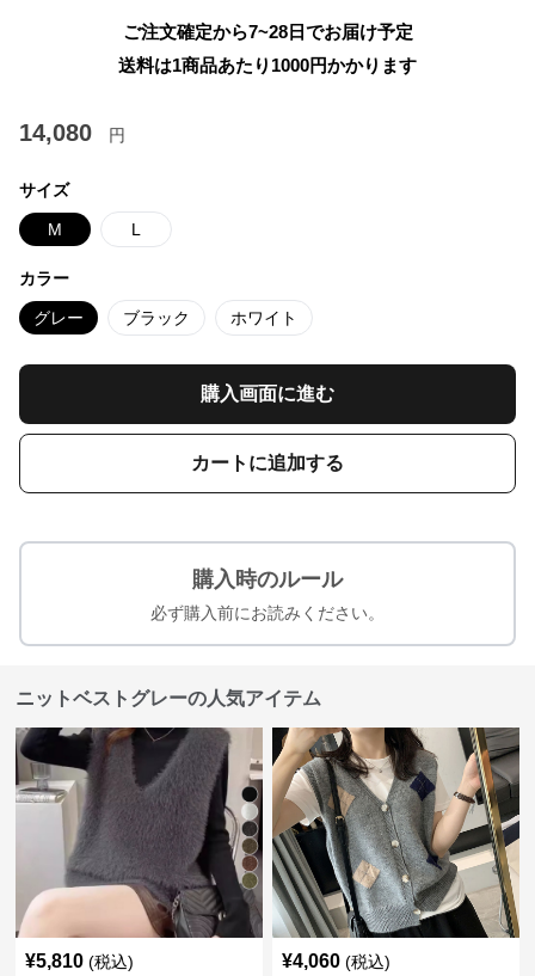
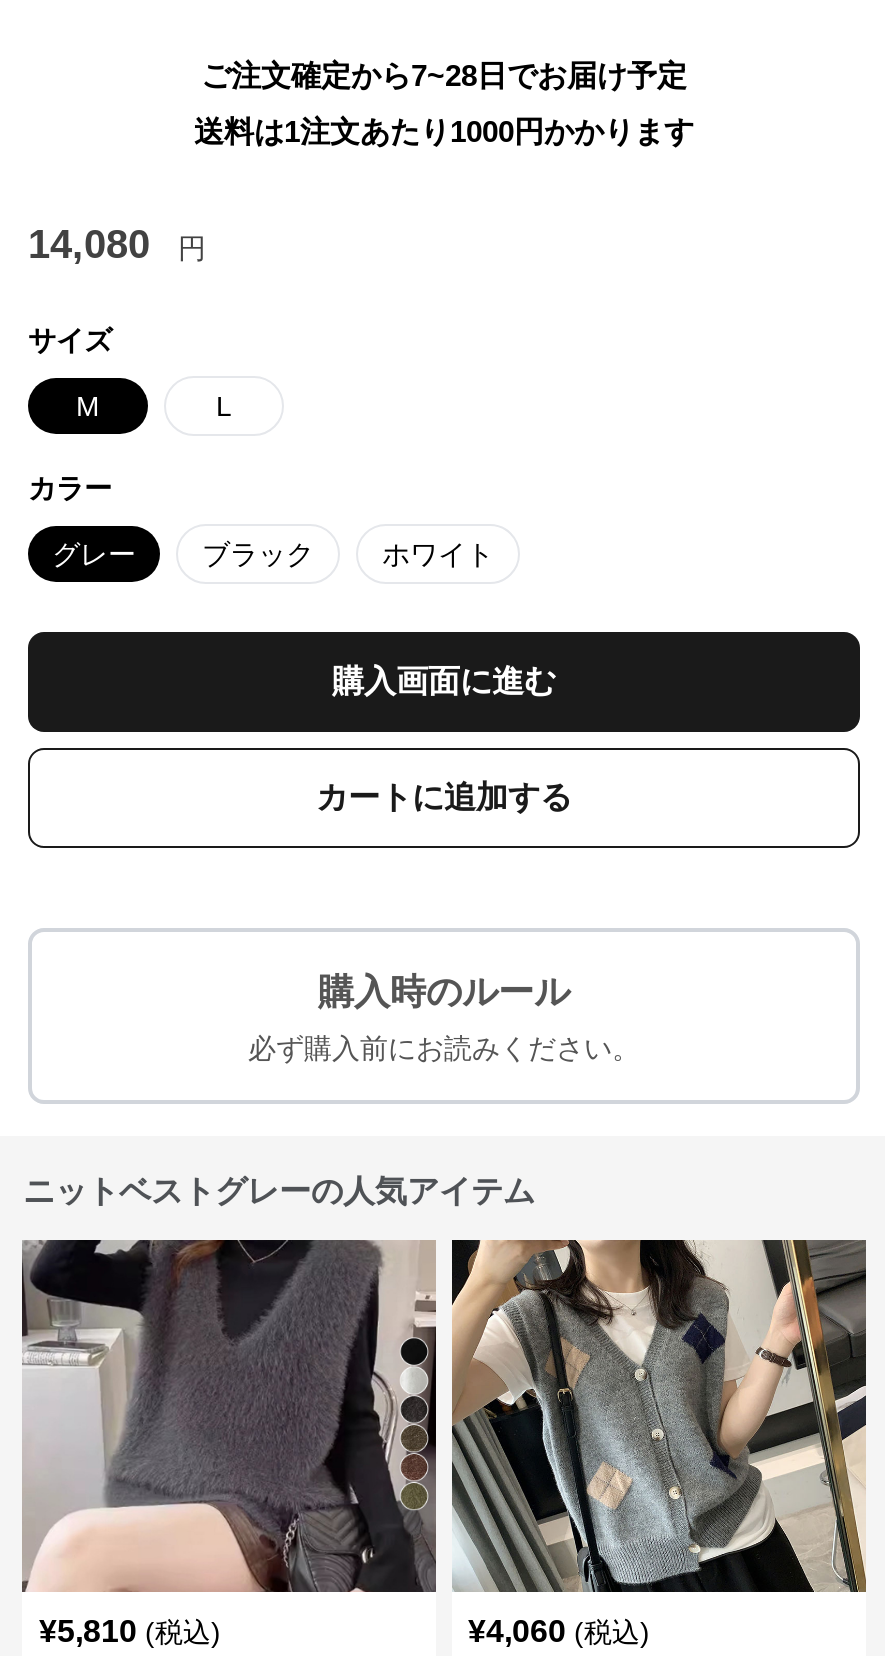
- 送料は1商品あたり1000円かかります
+ 送料は1注文あたり1000円かかります
